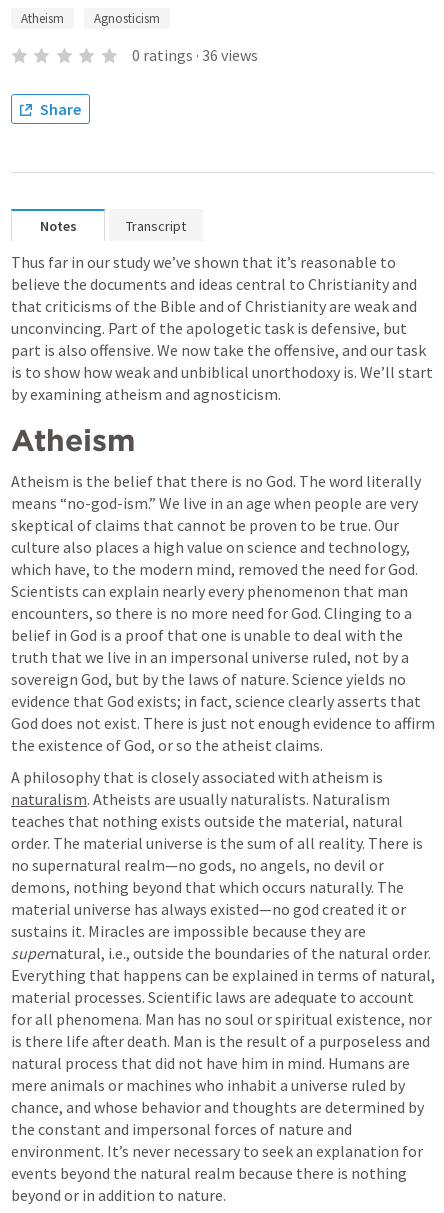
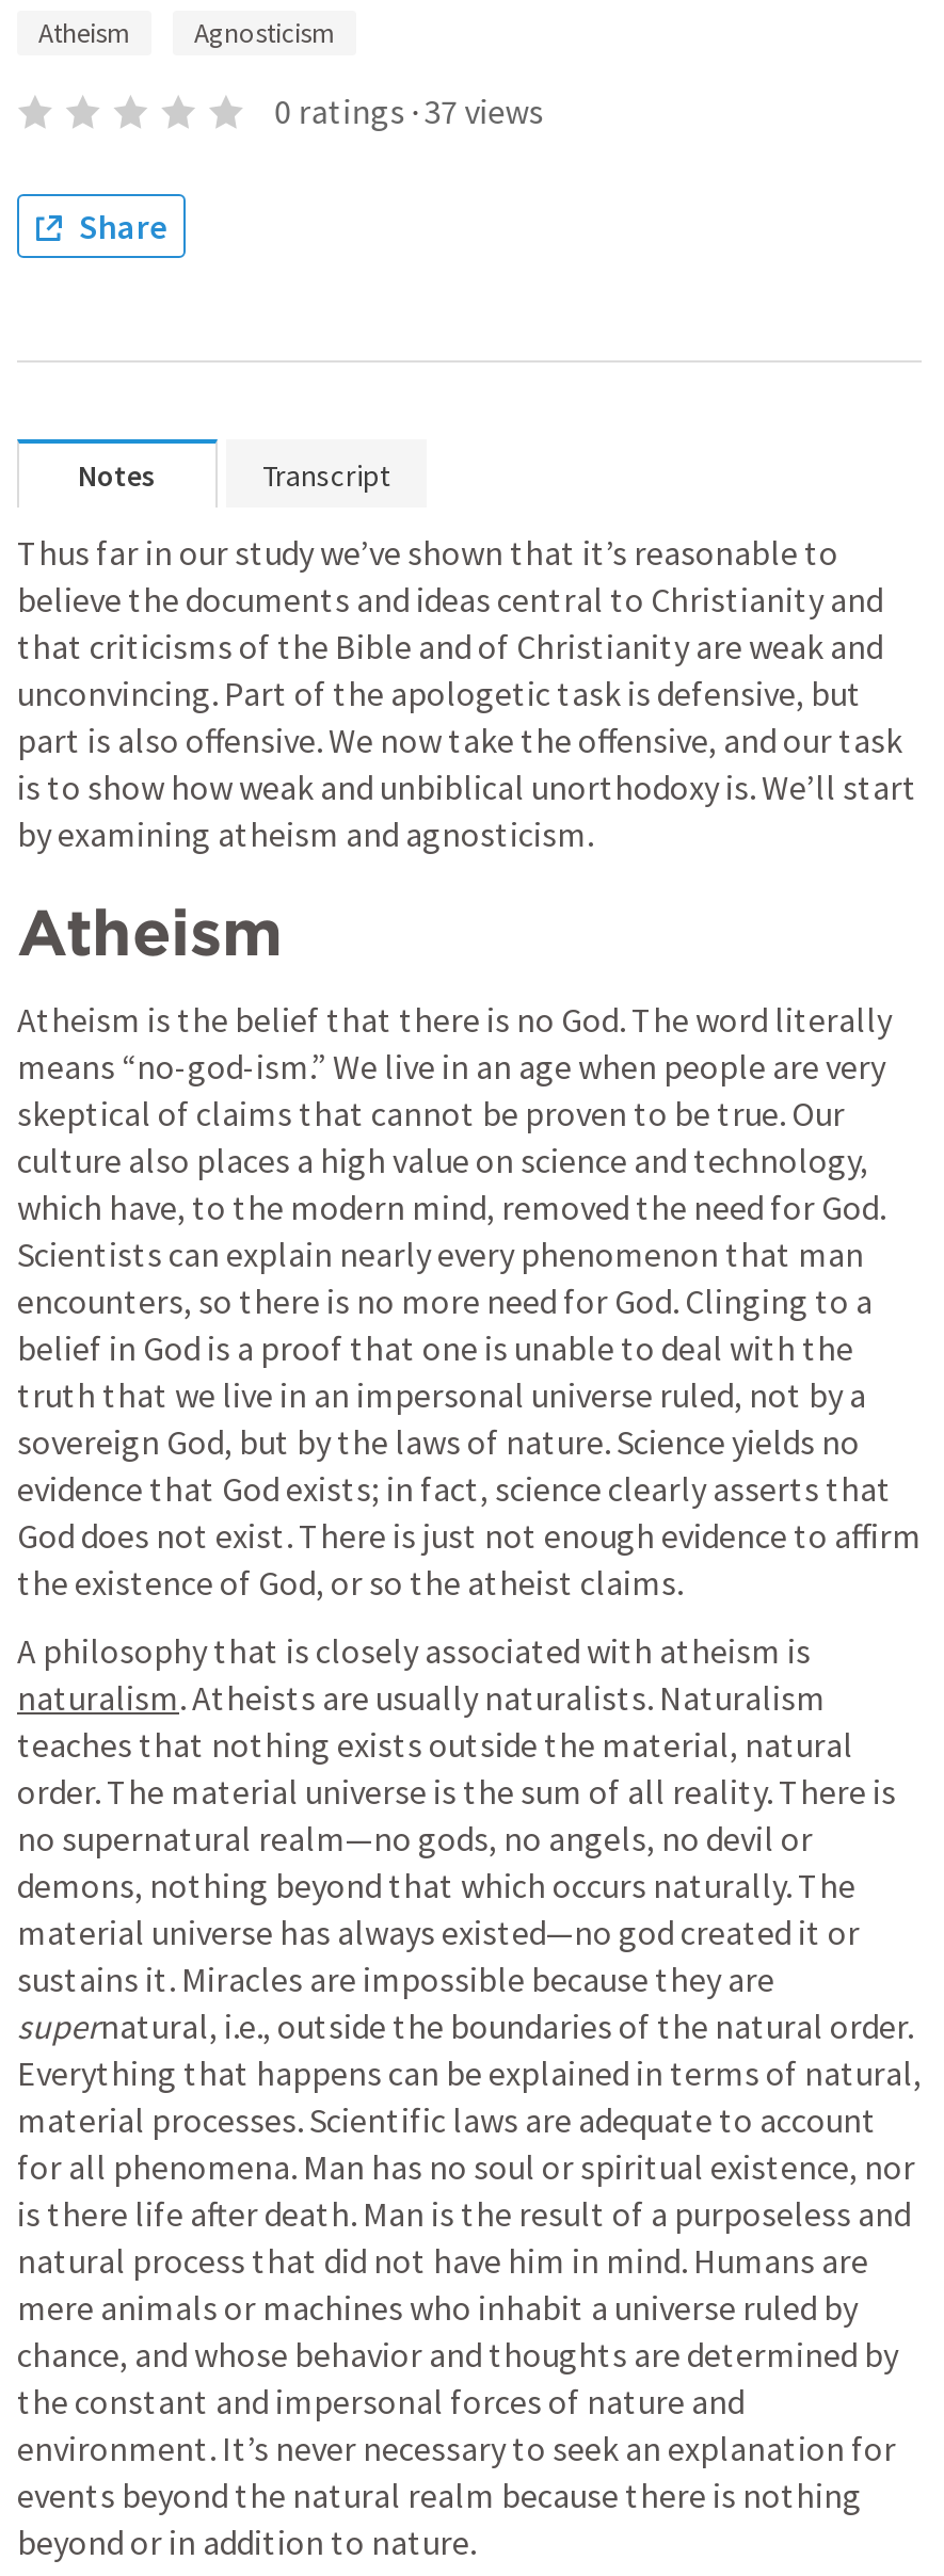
- 0 ratings · 36 views
+ 0 ratings · 37 views
